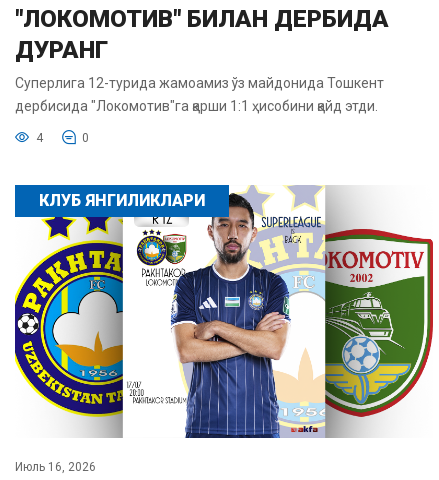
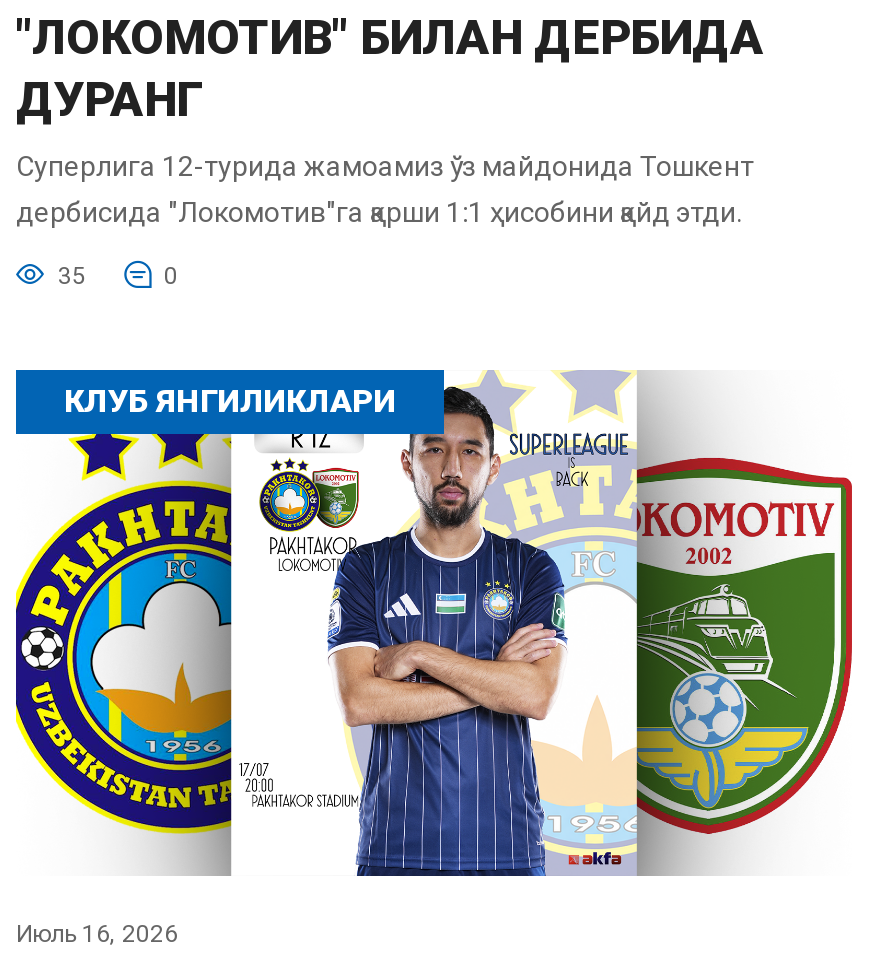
- 4
+ 35
